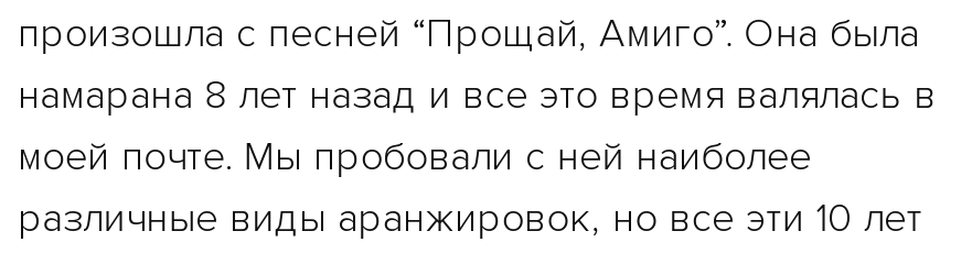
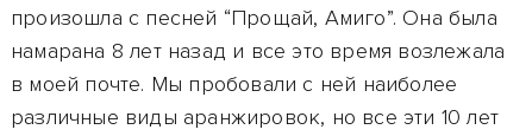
- намарана 8 лет назад и все это время валялась в
- моей почте. Мы пробовали с ней наиболее
+ намарана 8 лет назад и все это время возлежала
+ в моей почте. Мы пробовали с ней наиболее
